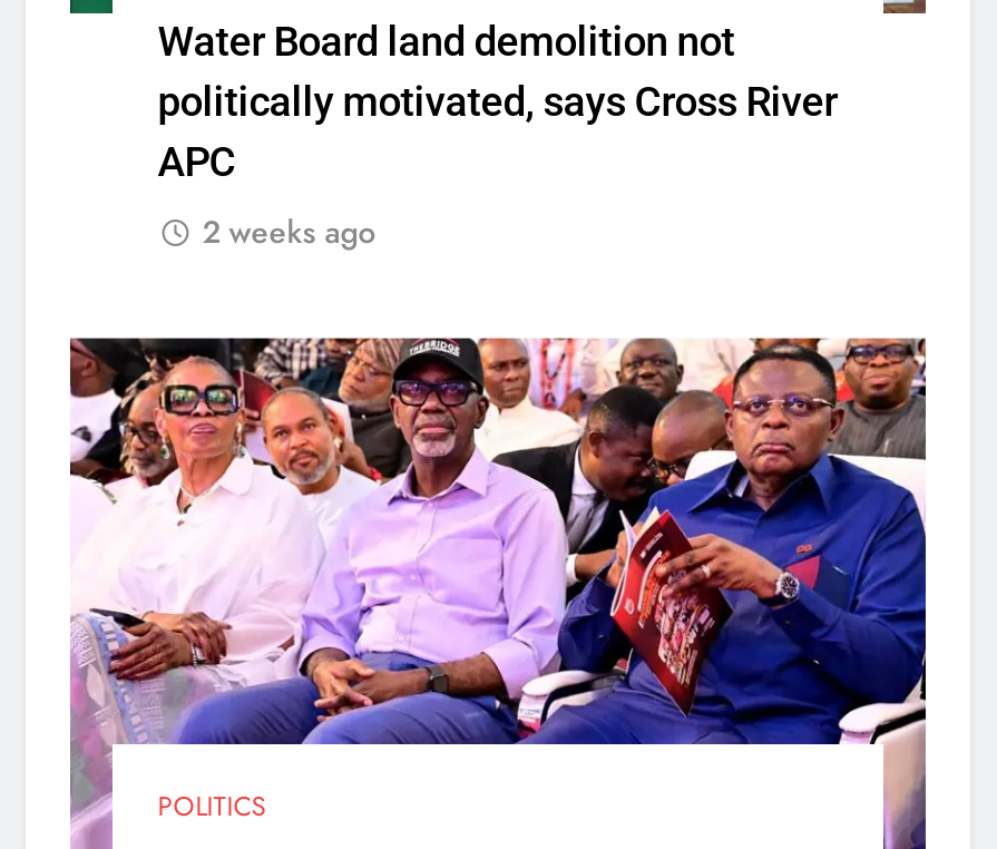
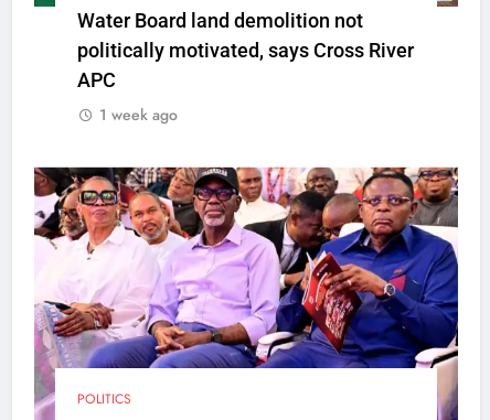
- 2 weeks ago
+ 1 week ago
